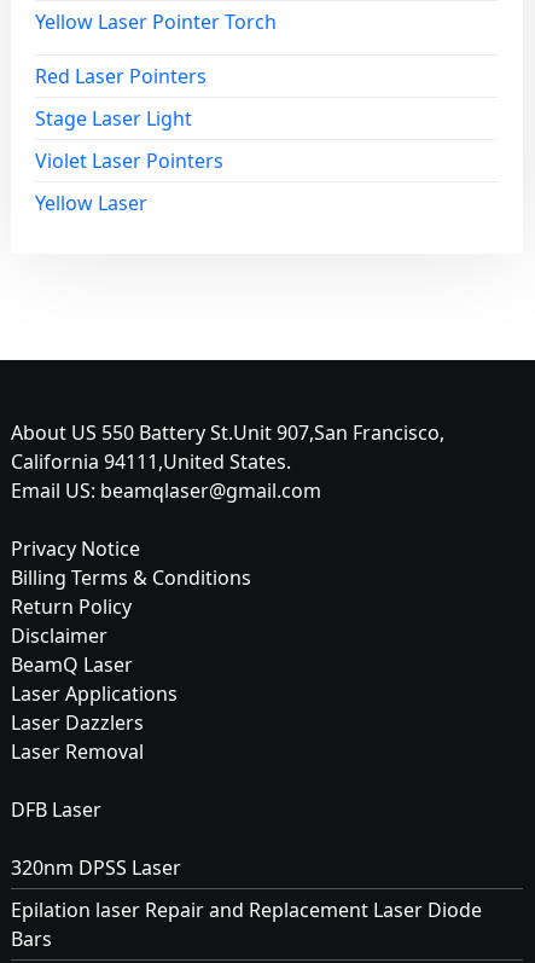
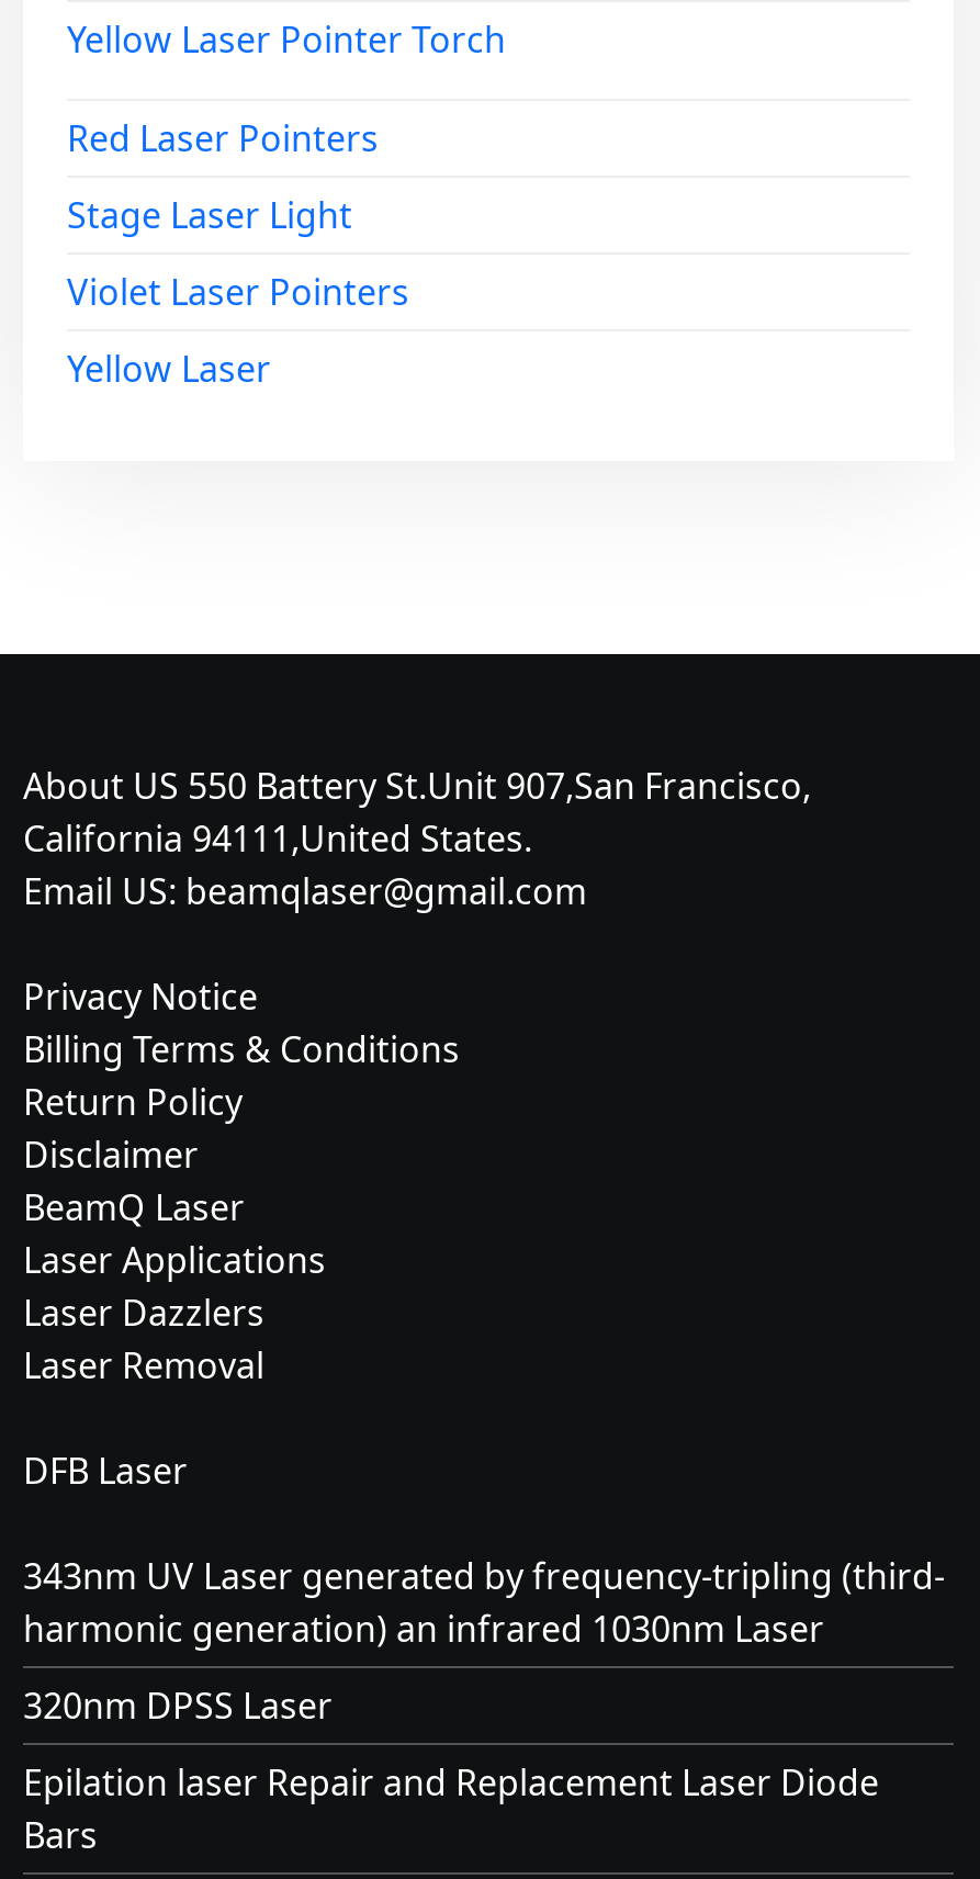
+ 343nm UV Laser generated by frequency-tripling (third-
+ harmonic generation) an infrared 1030nm Laser
